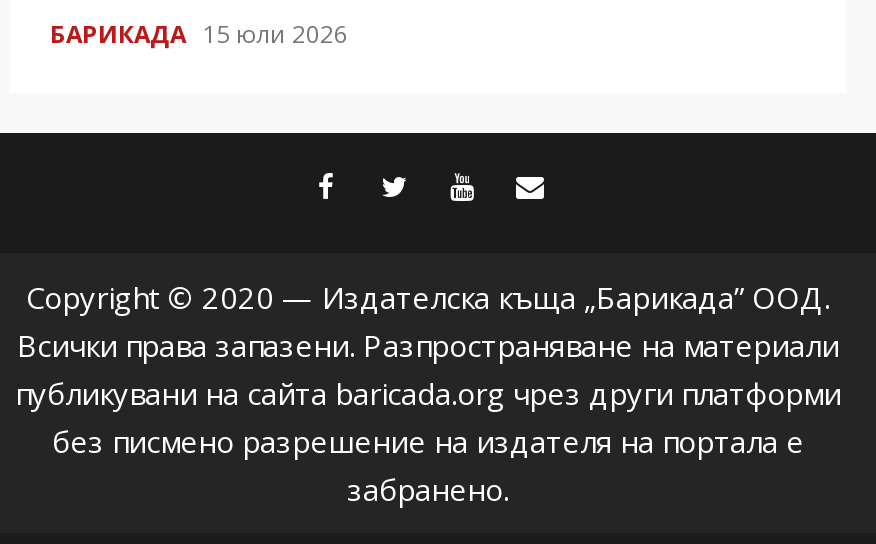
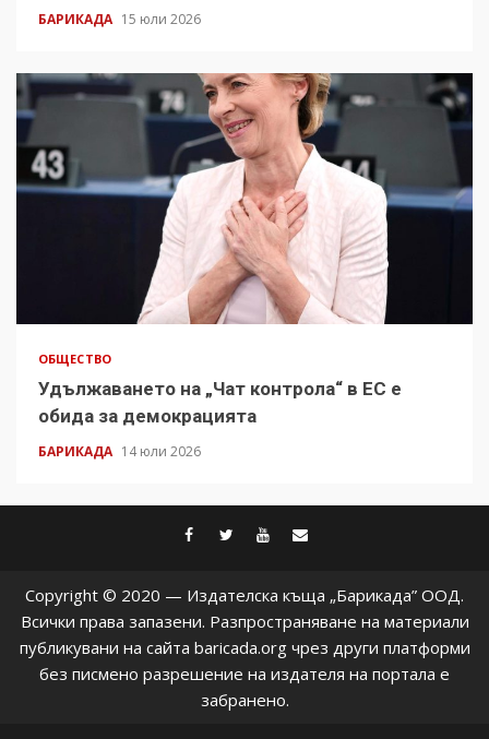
+ [image]
+ ОБЩЕСТВО
+ Удължаването на „Чат контрола“ в ЕС е
+ обида за демокрацията
+ БАРИКАДА 14 юли 2026
